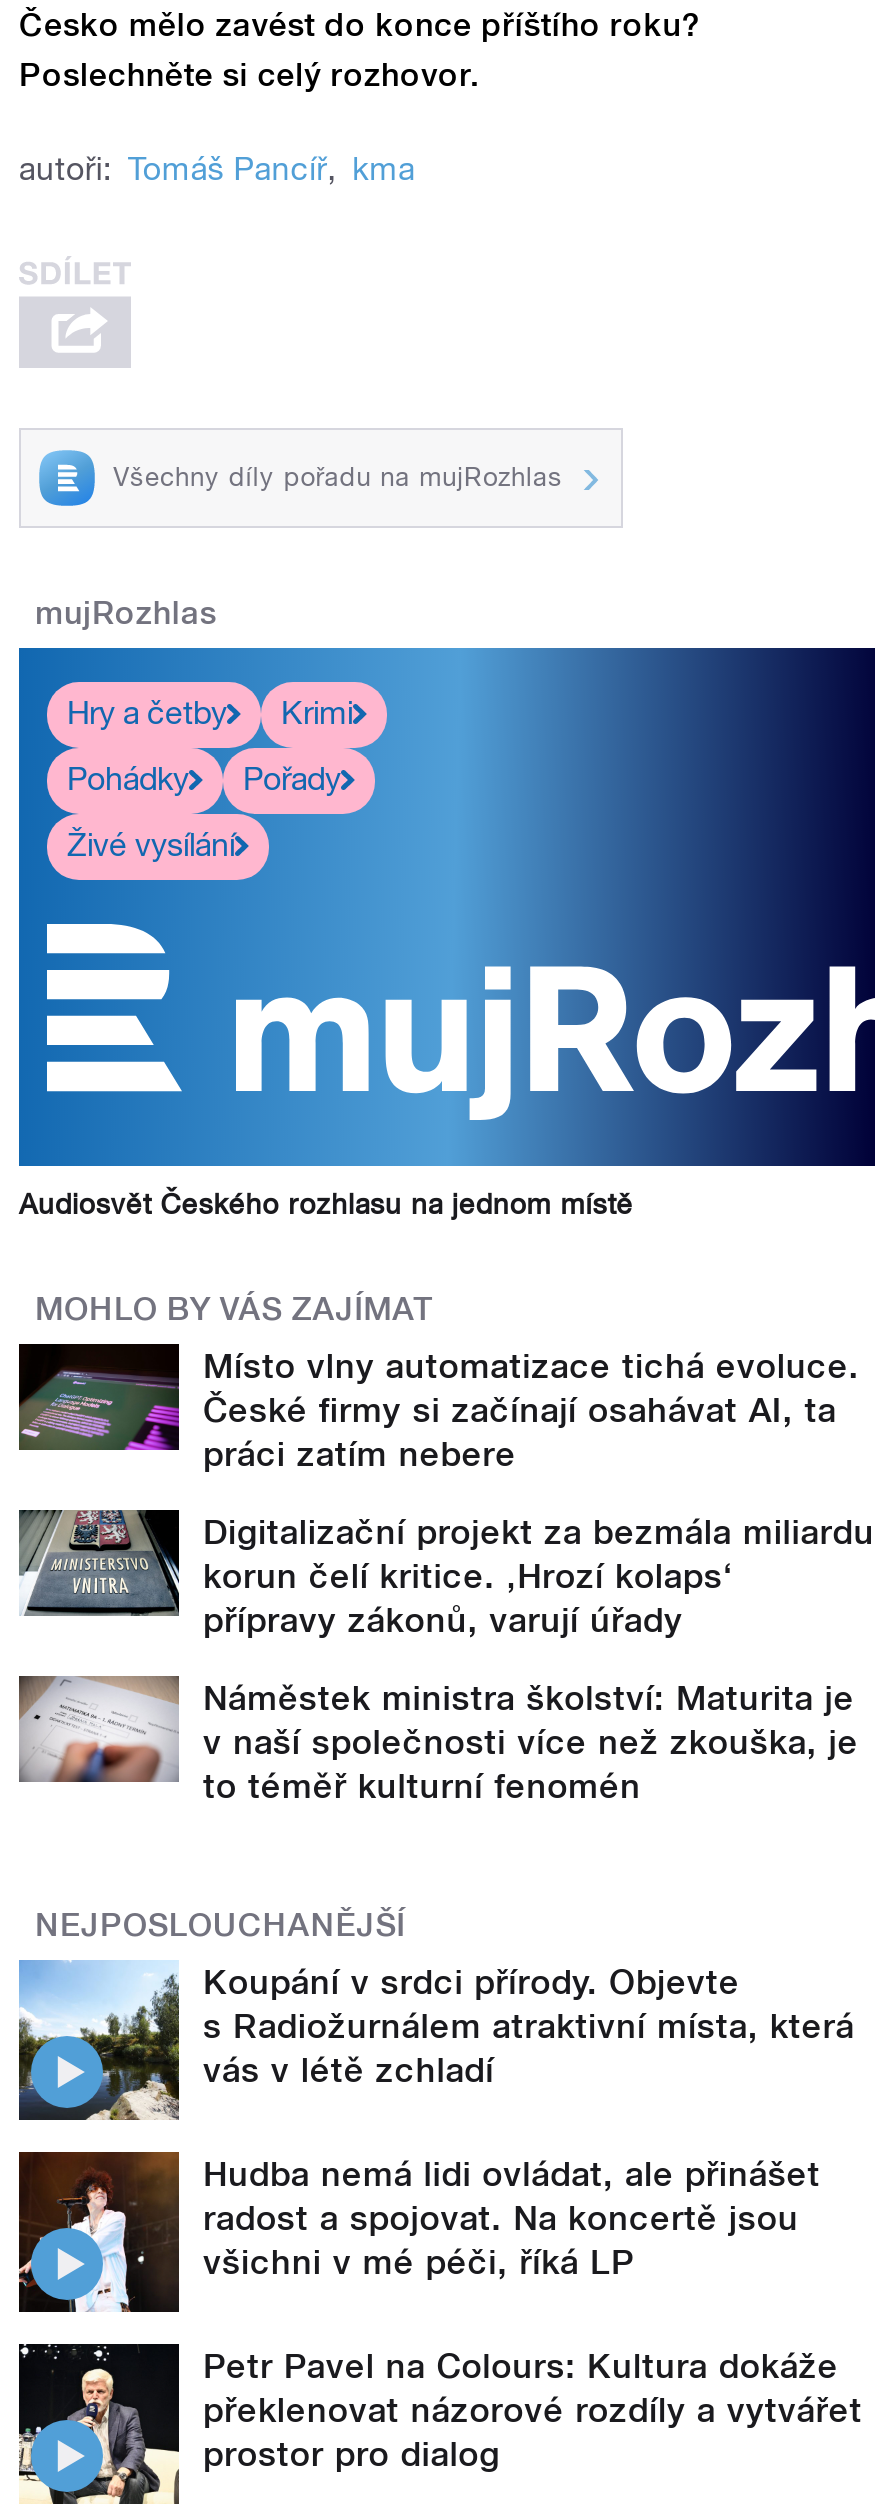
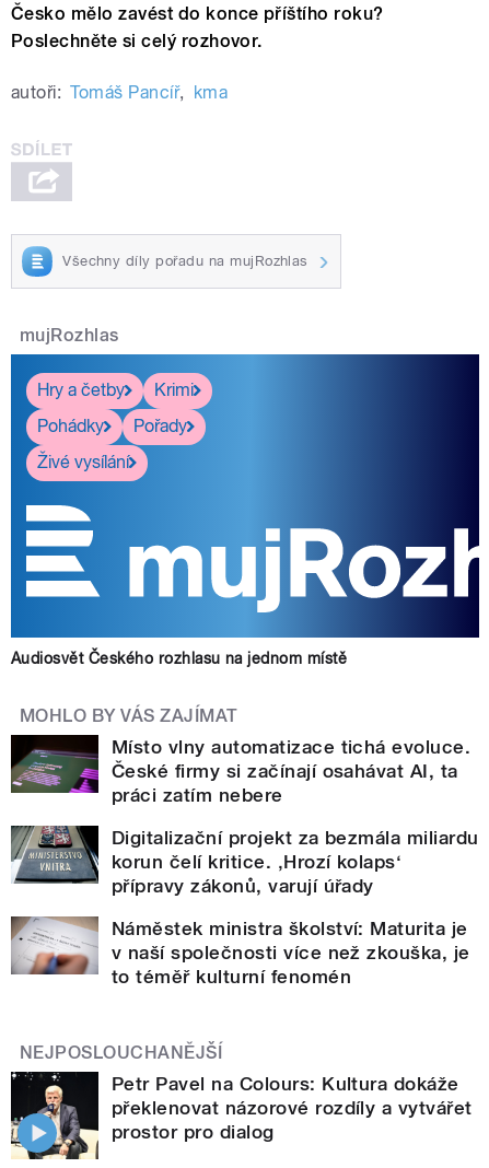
- [image]
- Koupání v srdci přírody. Objevte
- s Radiožurnálem atraktivní místa, která
- vás v létě zchladí
- Hudba nemá lidi ovládat, ale přinášet
- radost a spojovat. Na koncertě jsou
- všichni v mé péči, říká LP

- [image]
